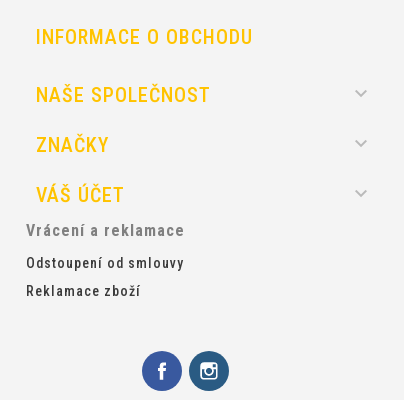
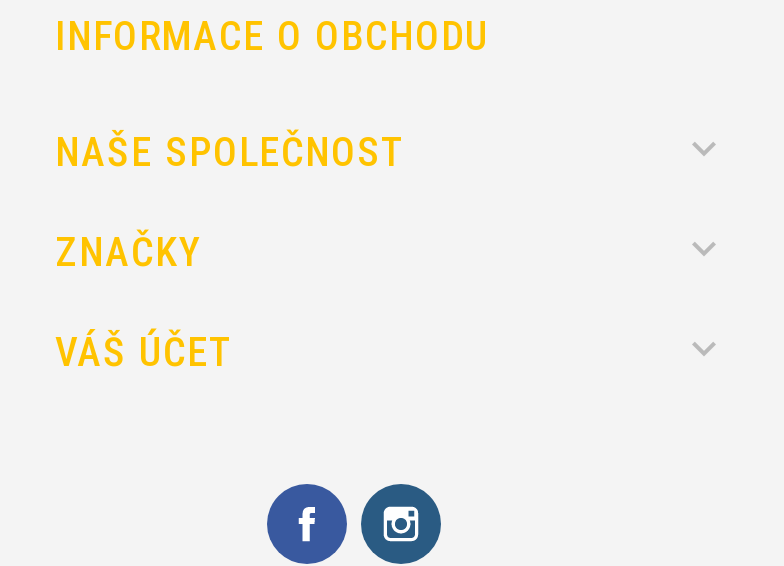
- Vrácení a reklamace
- Odstoupení od smlouvy
- Reklamace zboží
